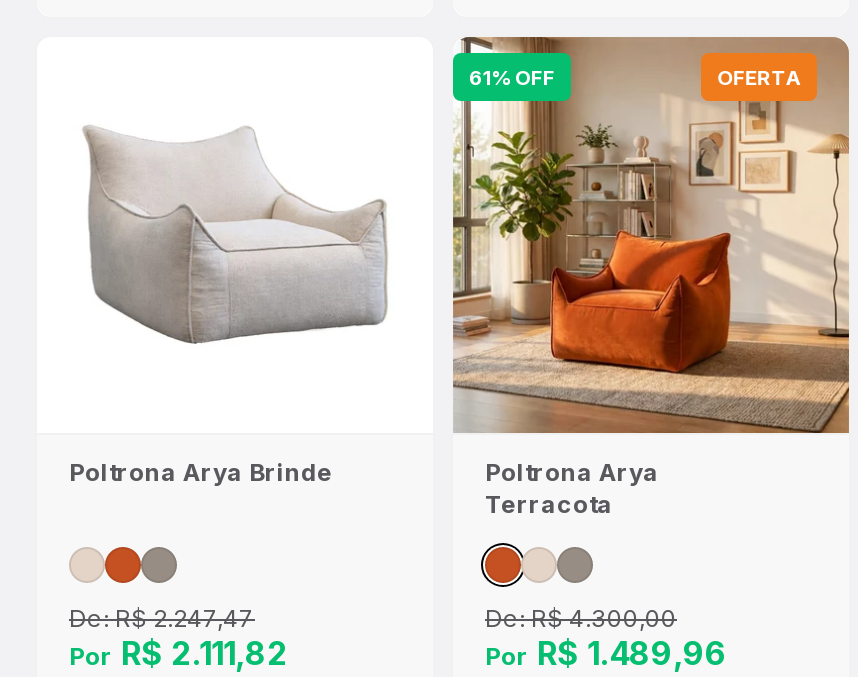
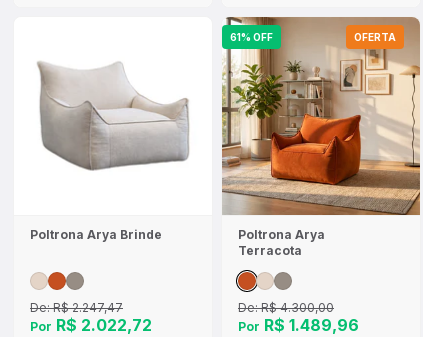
- Por R$ 2.111,82
+ Por R$ 2.022,72
